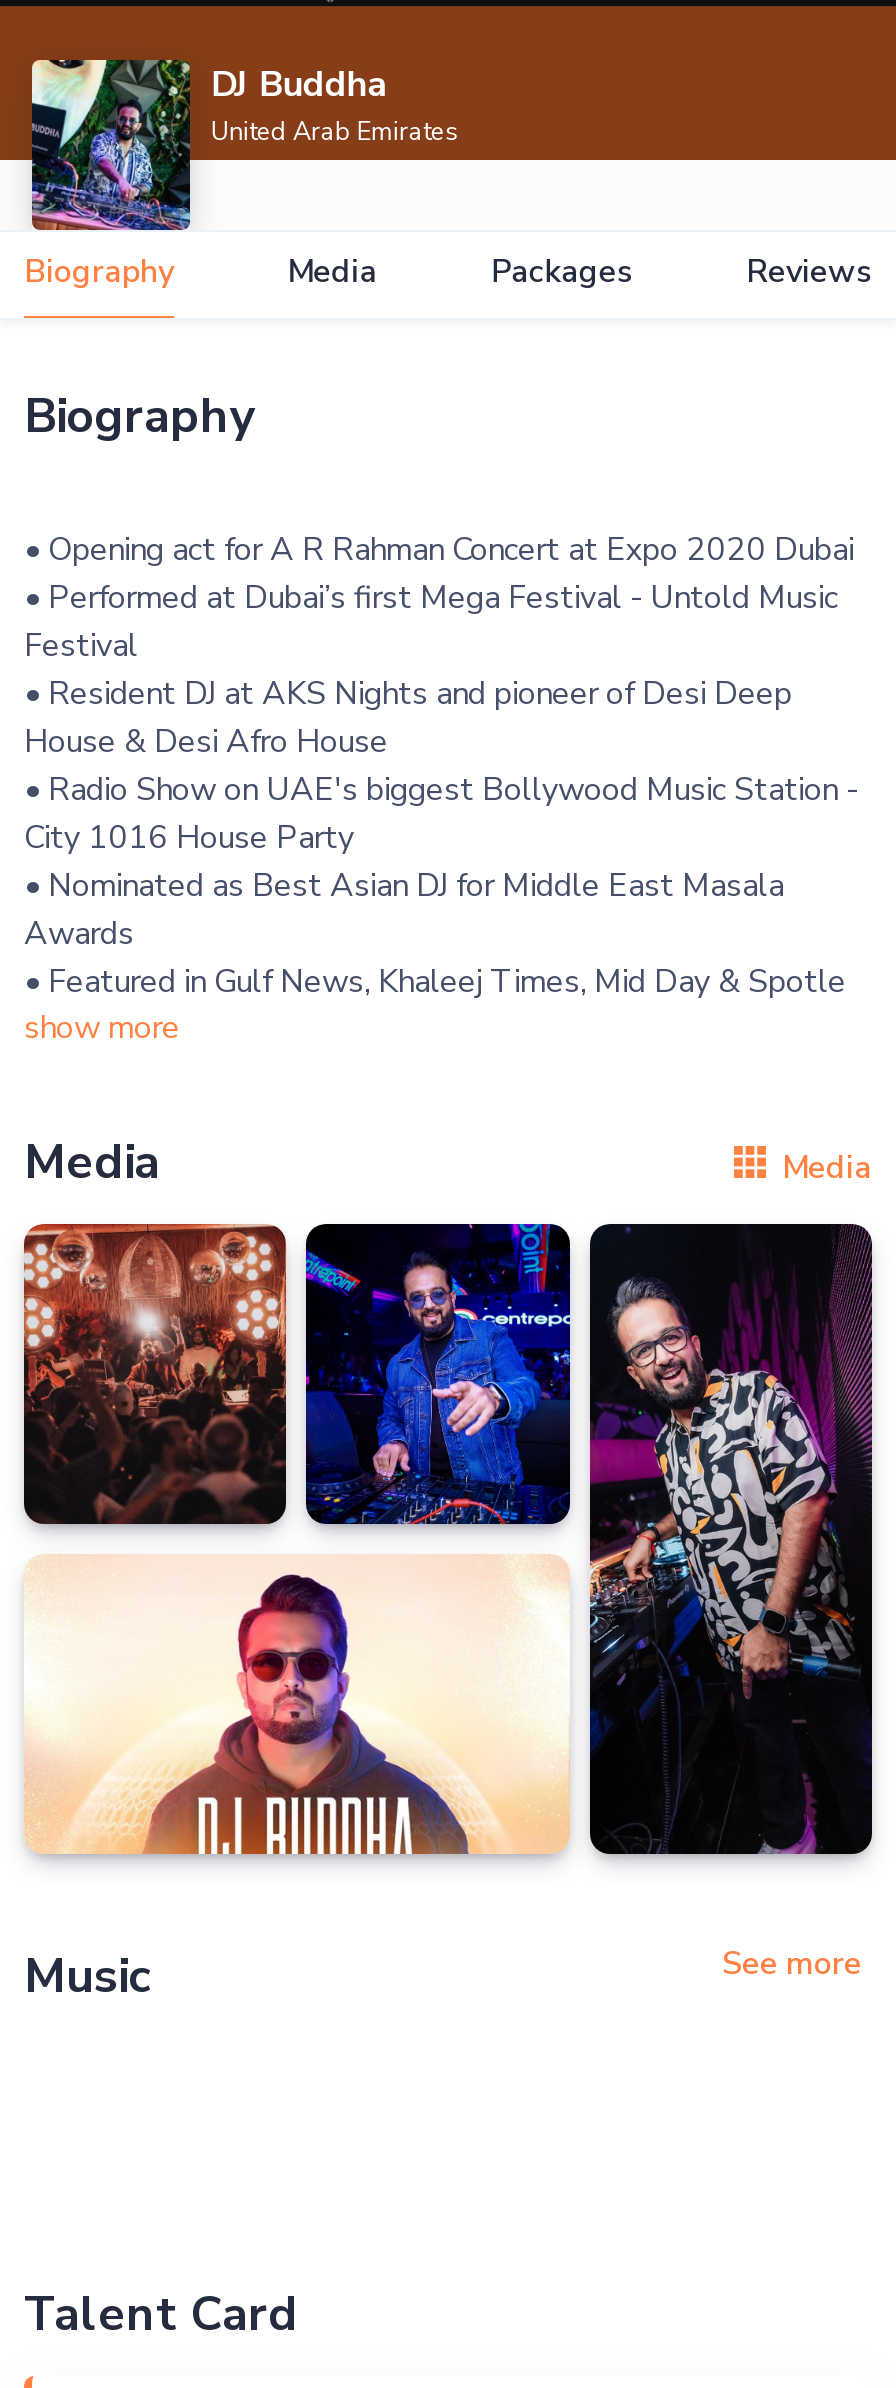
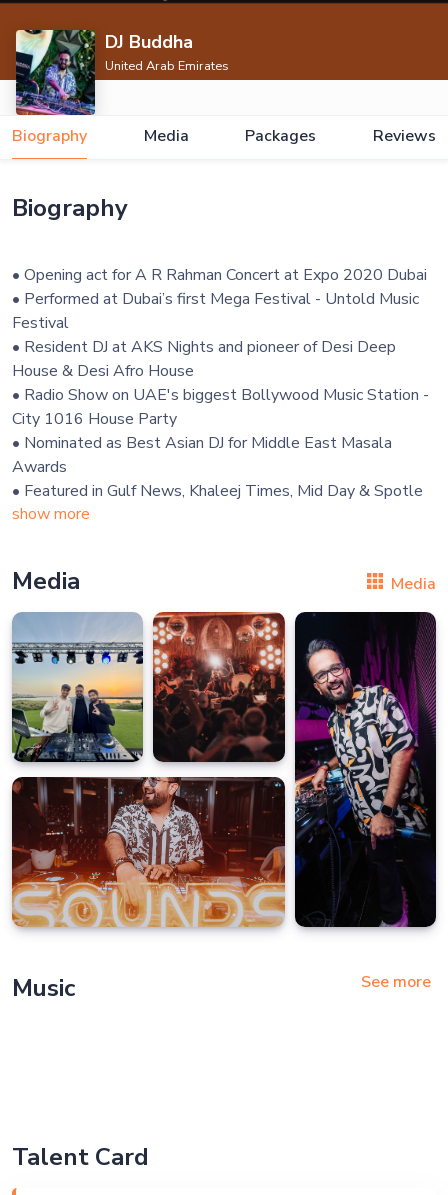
- [image]
+ [image]

- [image]
+ [image]

- [image]
+ [image]
